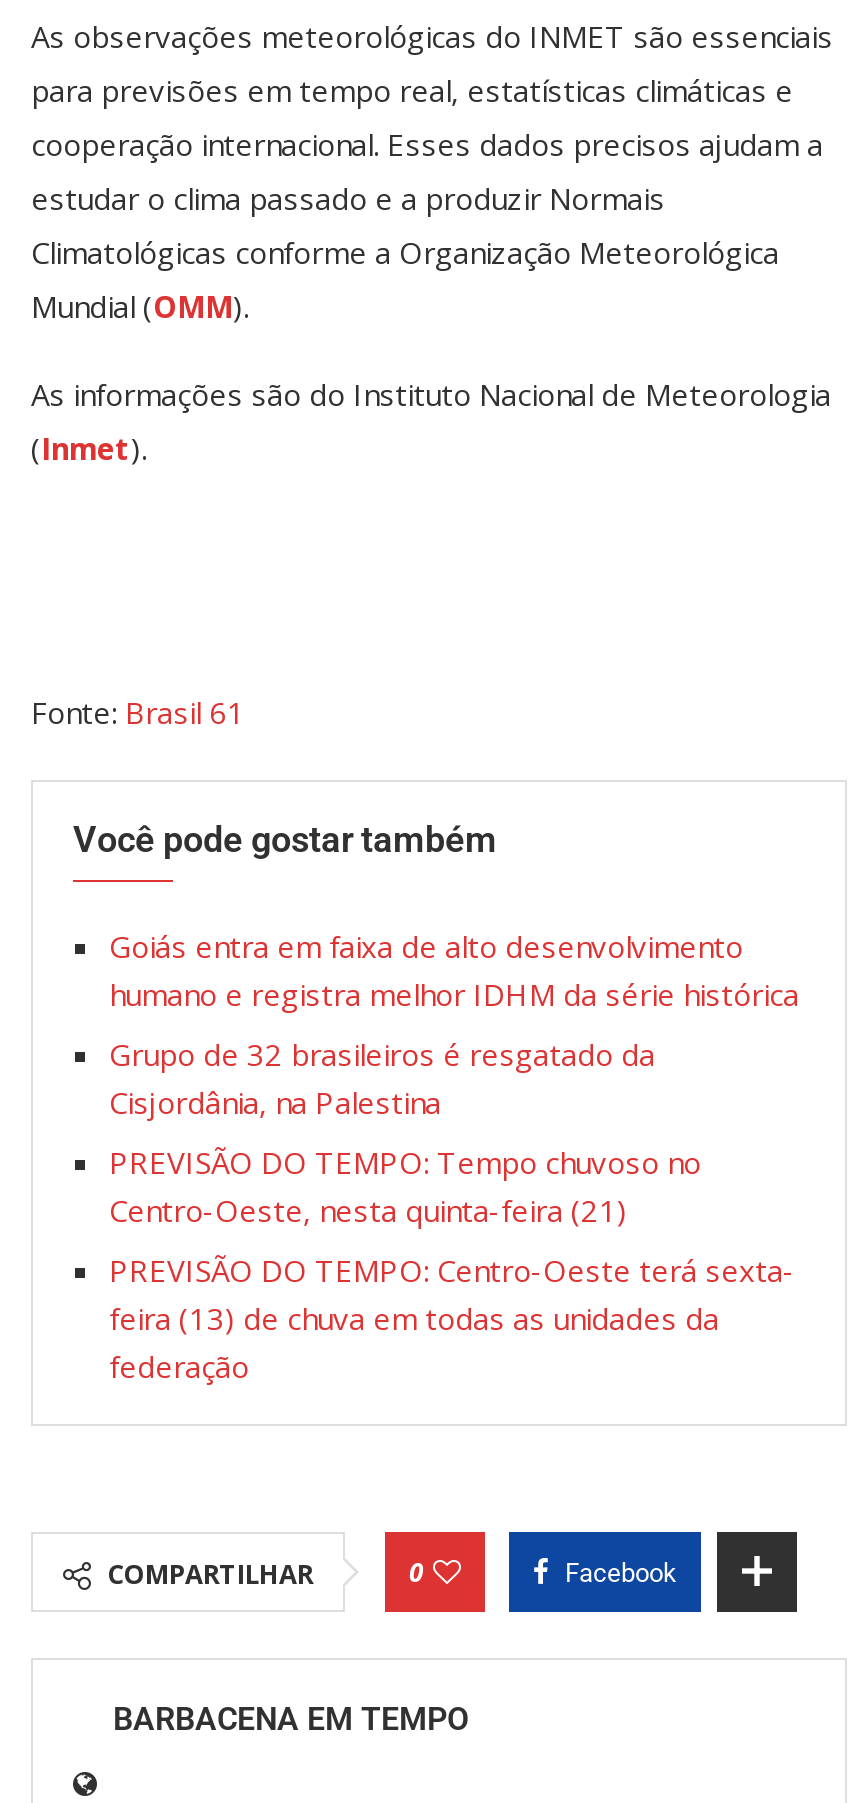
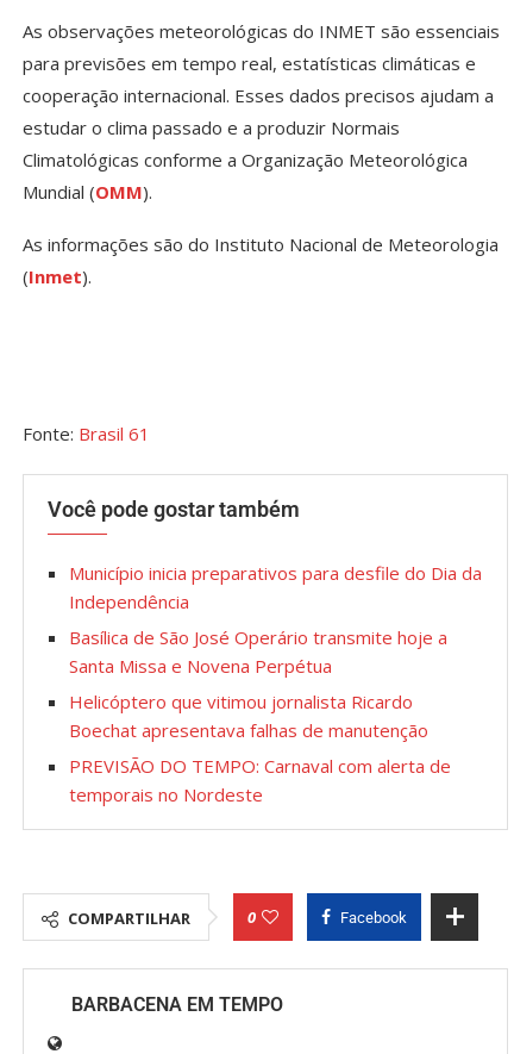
- Goiás entra em faixa de alto desenvolvimento
- humano e registra melhor IDHM da série histórica
+ Município inicia preparativos para desfile do Dia da
+ Independência

- Grupo de 32 brasileiros é resgatado da
- Cisjordânia, na Palestina
+ Basílica de São José Operário transmite hoje a
+ Santa Missa e Novena Perpétua

- PREVISÃO DO TEMPO: Tempo chuvoso no
- Centro-Oeste, nesta quinta-feira (21)
+ Helicóptero que vitimou jornalista Ricardo
+ Boechat apresentava falhas de manutenção

- PREVISÃO DO TEMPO: Centro-Oeste terá sexta-
- feira (13) de chuva em todas as unidades da
- federação
+ PREVISÃO DO TEMPO: Carnaval com alerta de
+ temporais no Nordeste
